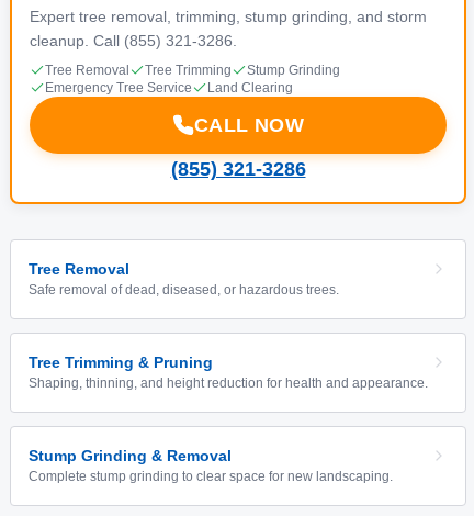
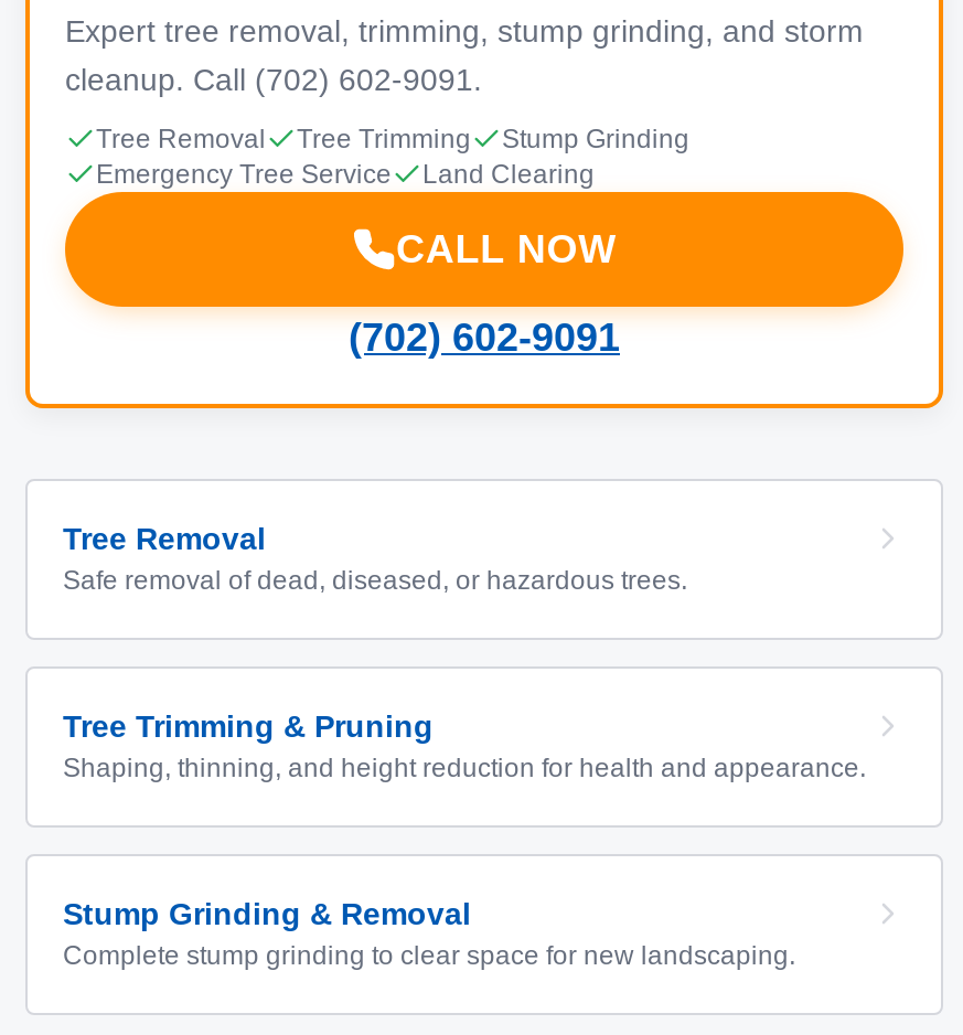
- cleanup. Call (855) 321-3286.
+ cleanup. Call (702) 602-9091.

- (855) 321-3286
+ (702) 602-9091
